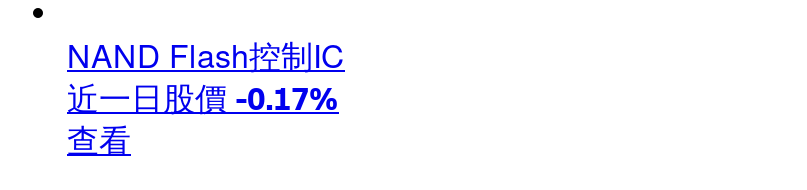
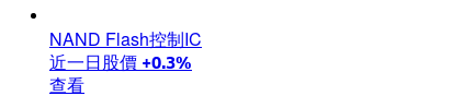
- 近一日股價-0.17%
+ 近一日股價+0.3%
